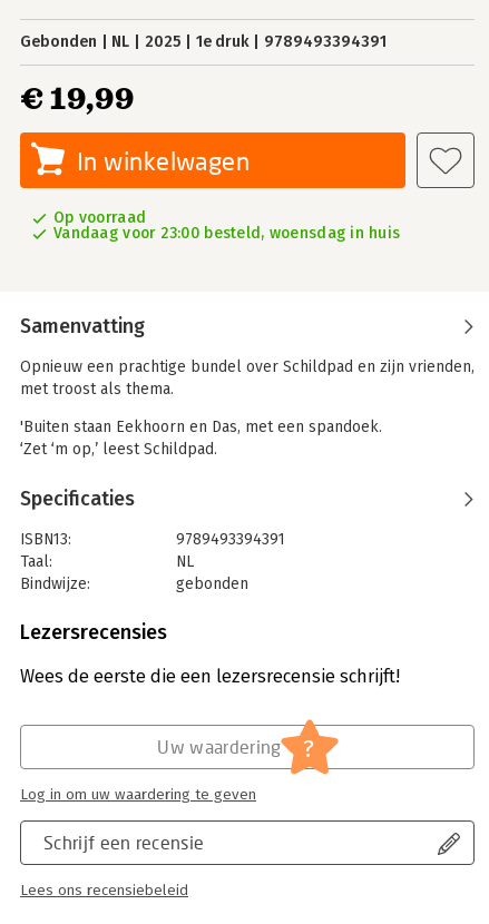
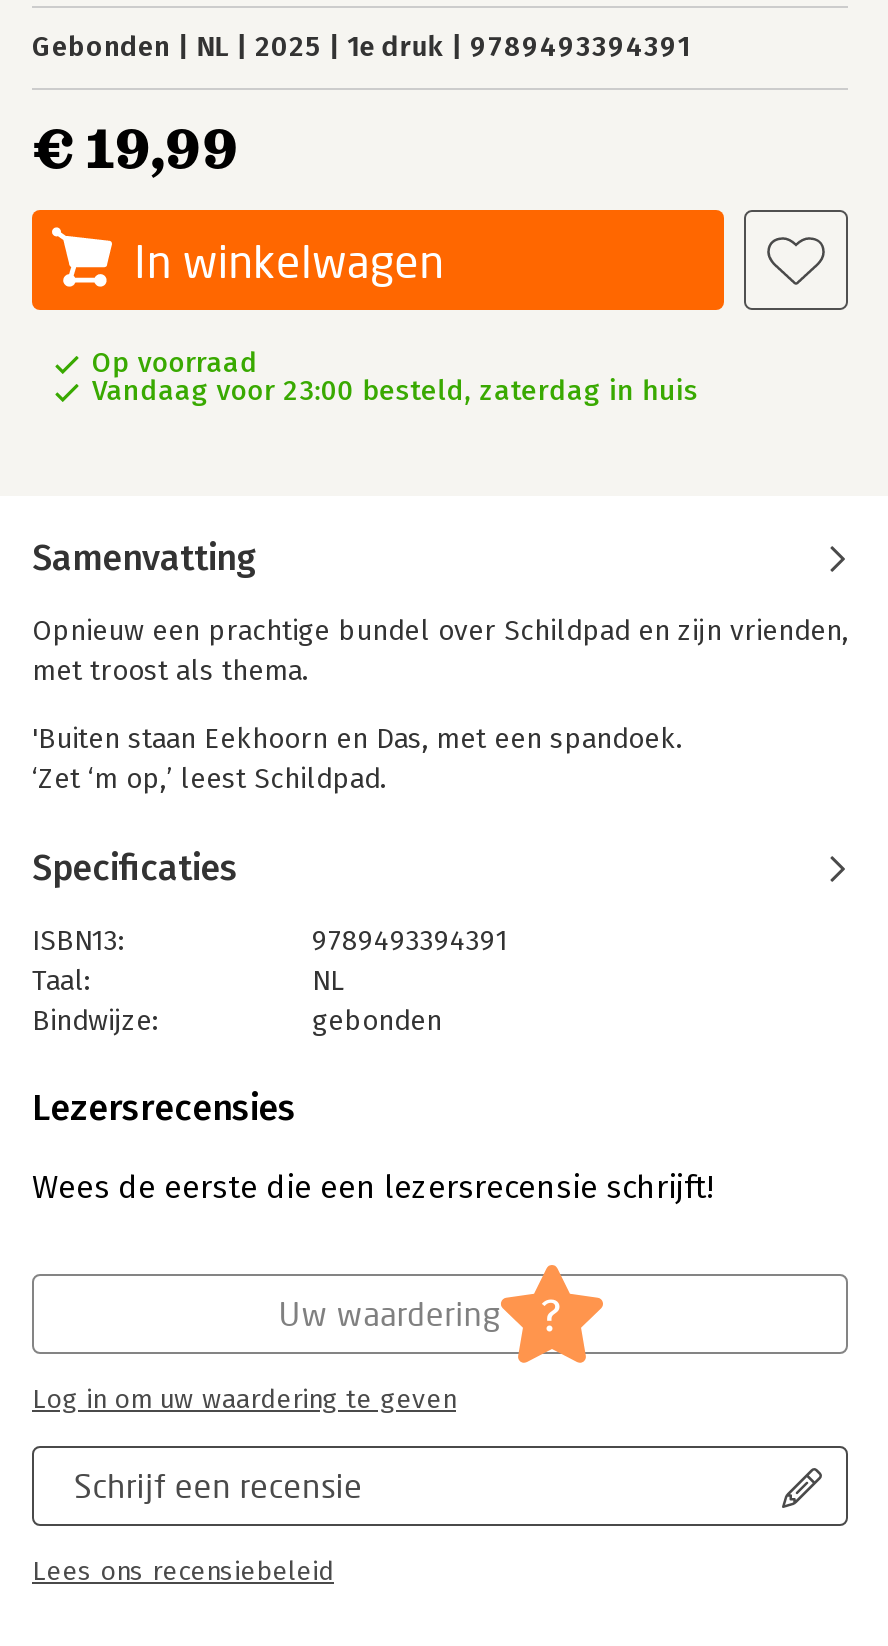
- Vandaag voor 23:00 besteld, woensdag in huis
+ Vandaag voor 23:00 besteld, zaterdag in huis
